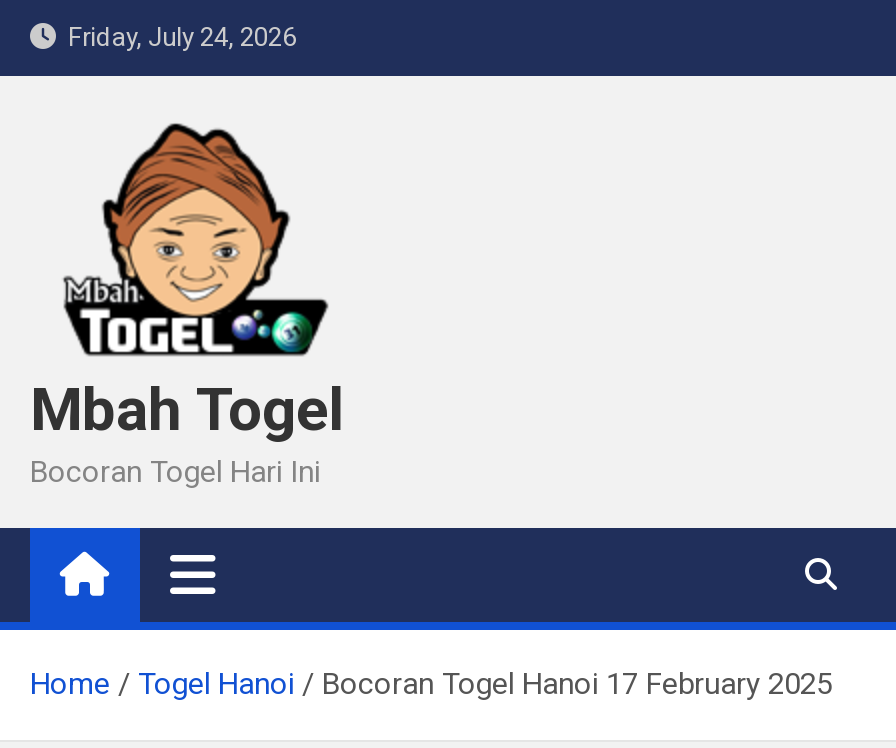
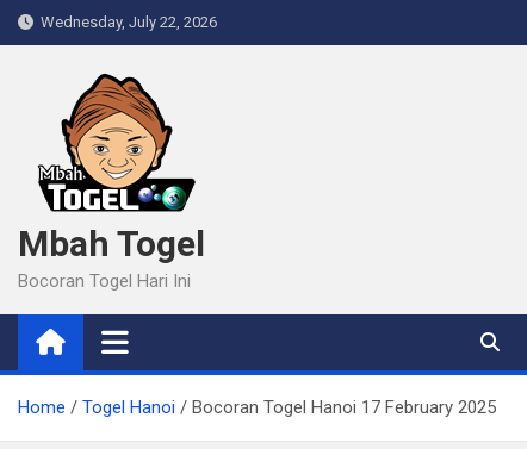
- Friday, July 24, 2026
+ Wednesday, July 22, 2026
